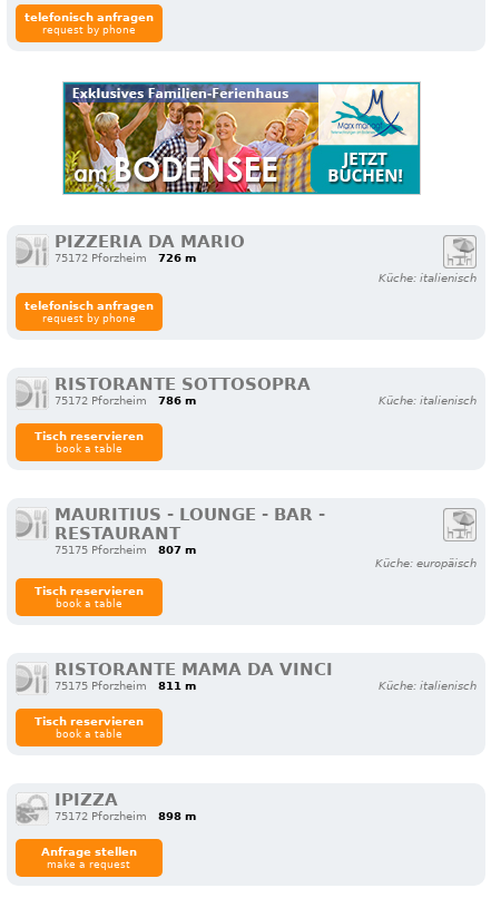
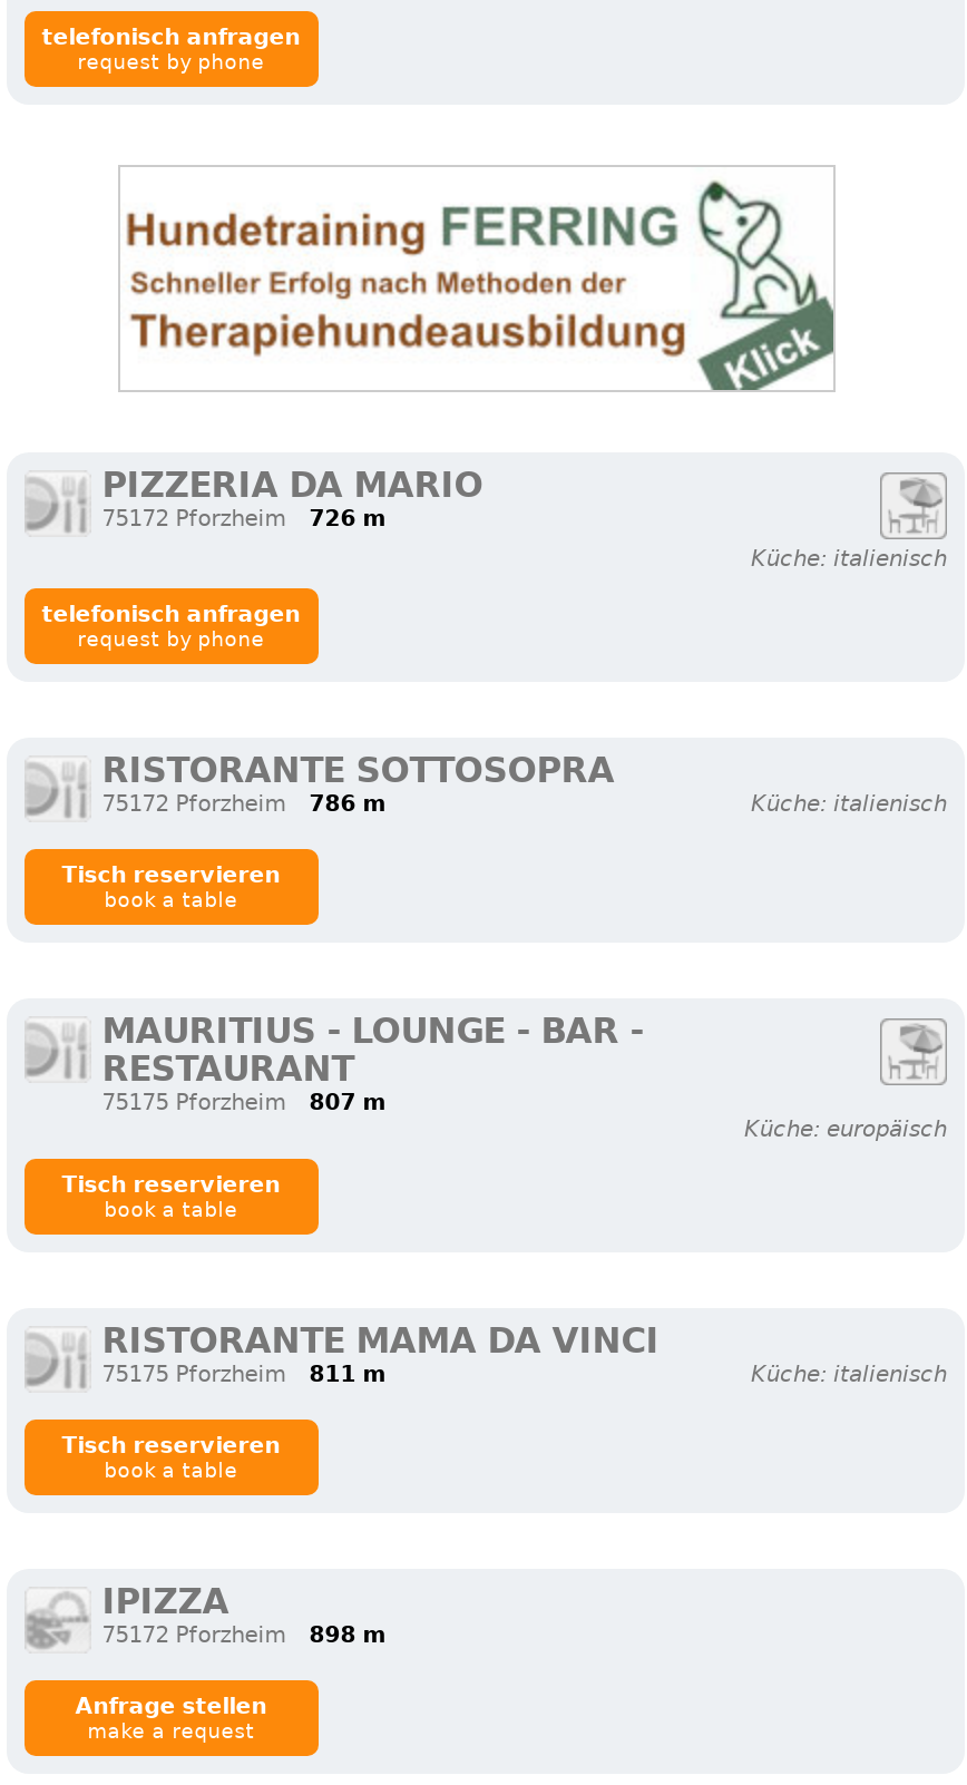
- [image]
+ [image]
